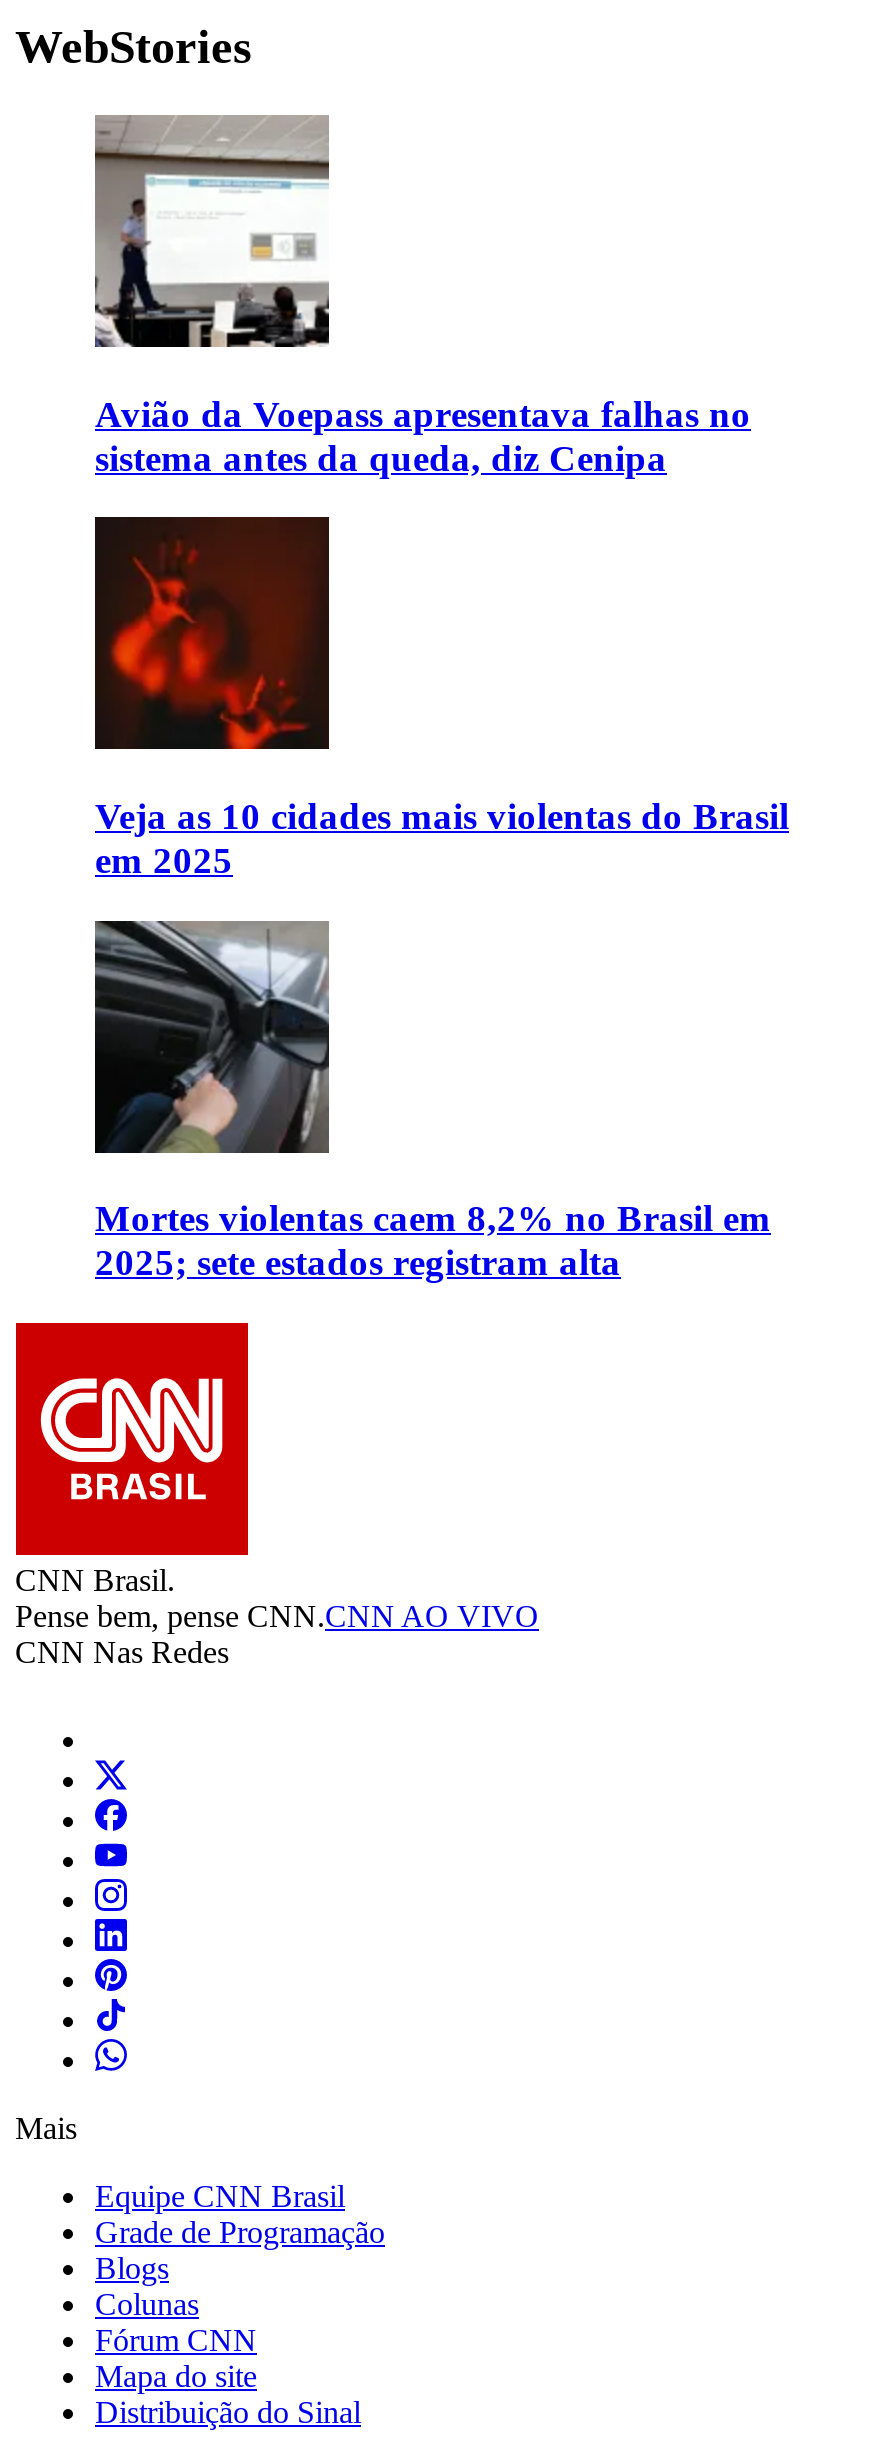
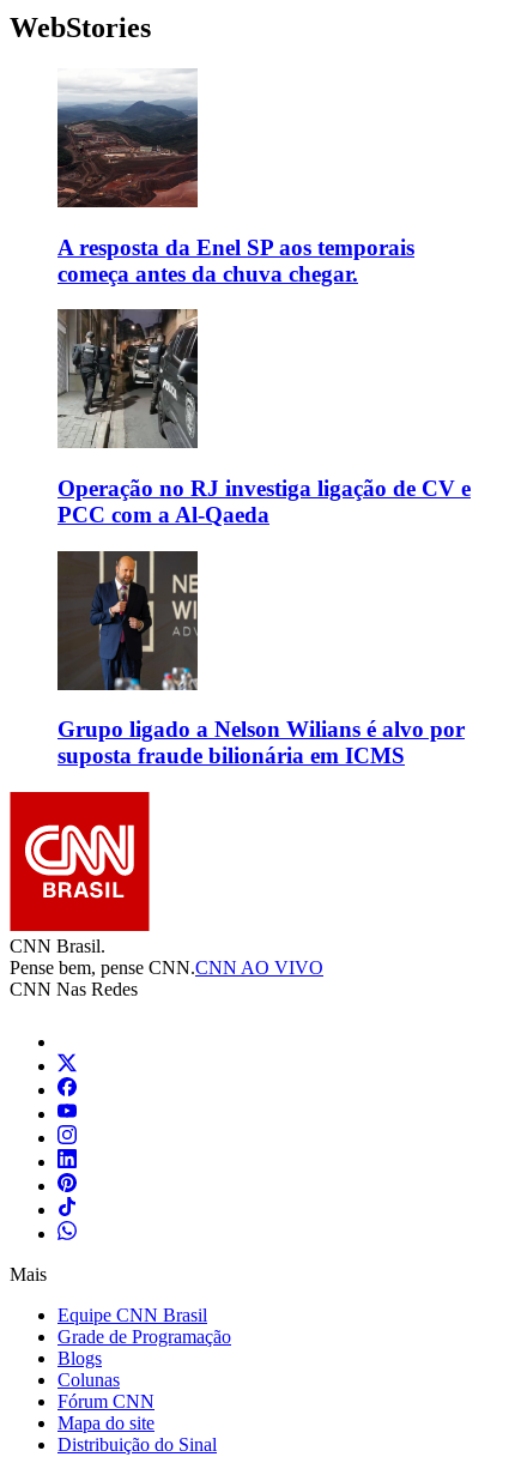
- [image]
- Avião da Voepass apresentava falhas no
- sistema antes da queda, diz Cenipa
+ [image]
+ A resposta da Enel SP aos temporais
+ começa antes da chuva chegar.

- [image]
- Veja as 10 cidades mais violentas do Brasil
- em 2025
+ [image]
+ Operação no RJ investiga ligação de CV e
+ PCC com a Al-Qaeda

- [image]
- Mortes violentas caem 8,2% no Brasil em
- 2025; sete estados registram alta
+ [image]
+ Grupo ligado a Nelson Wilians é alvo por
+ suposta fraude bilionária em ICMS
